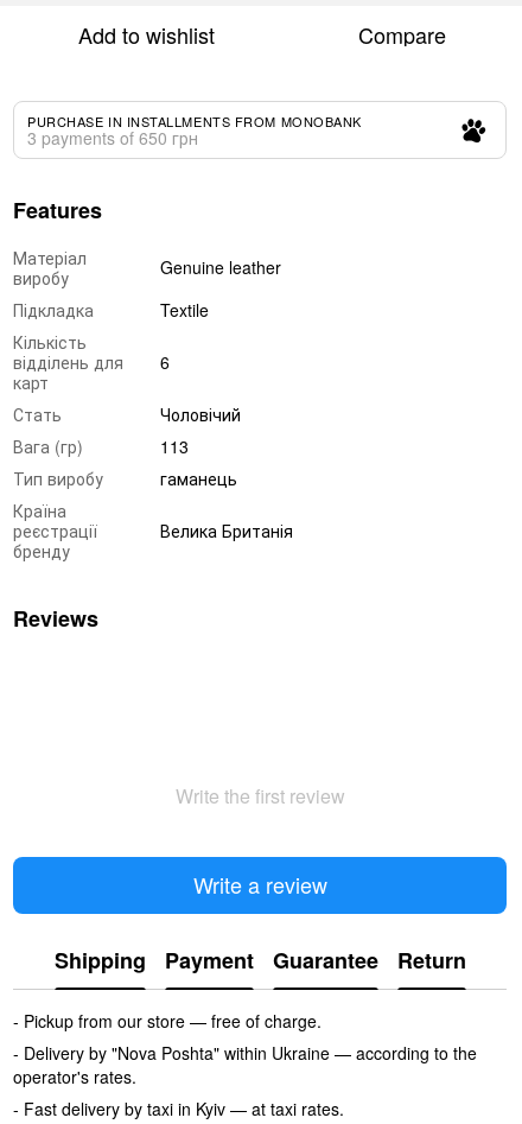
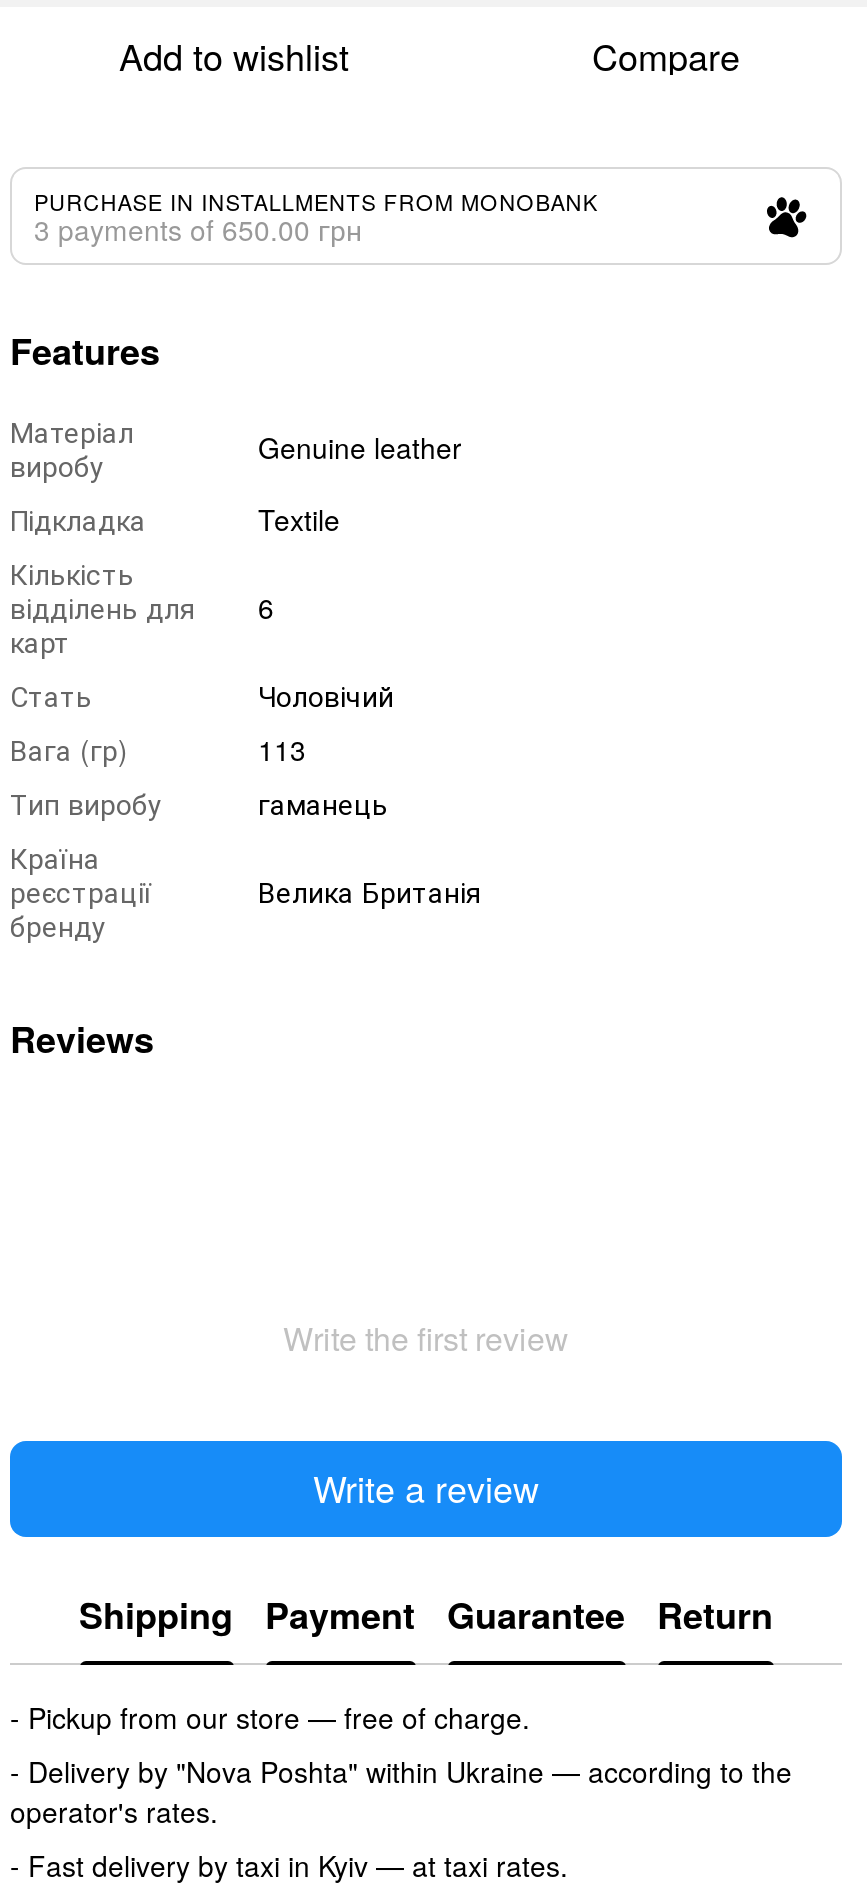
- 3 payments of 650 грн
+ 3 payments of 650.00 грн
